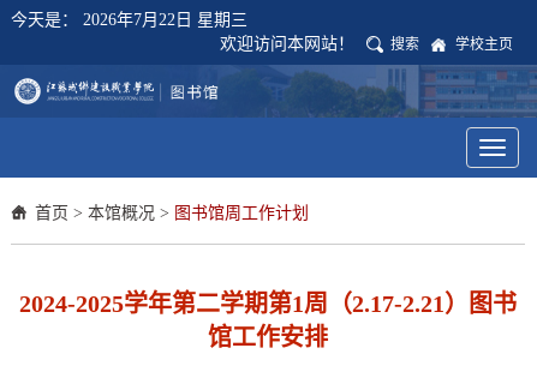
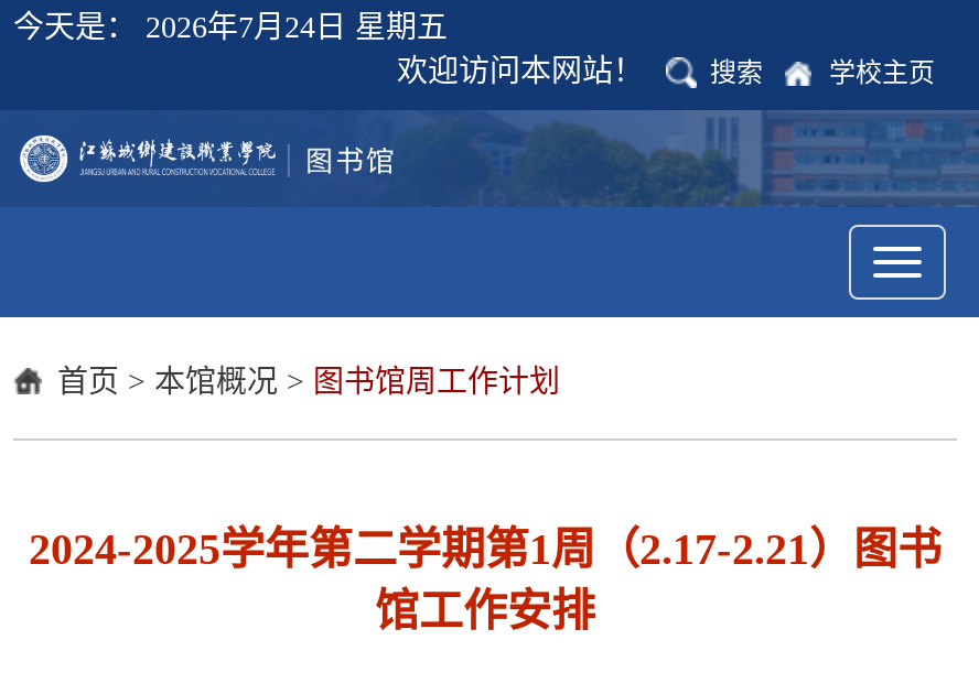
- 今天是：2026年7月22日 星期三
+ 今天是：2026年7月24日 星期五
